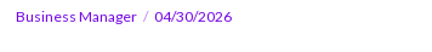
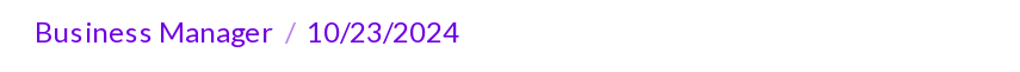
- Business Manager 04/30/2026
+ Business Manager 10/23/2024
